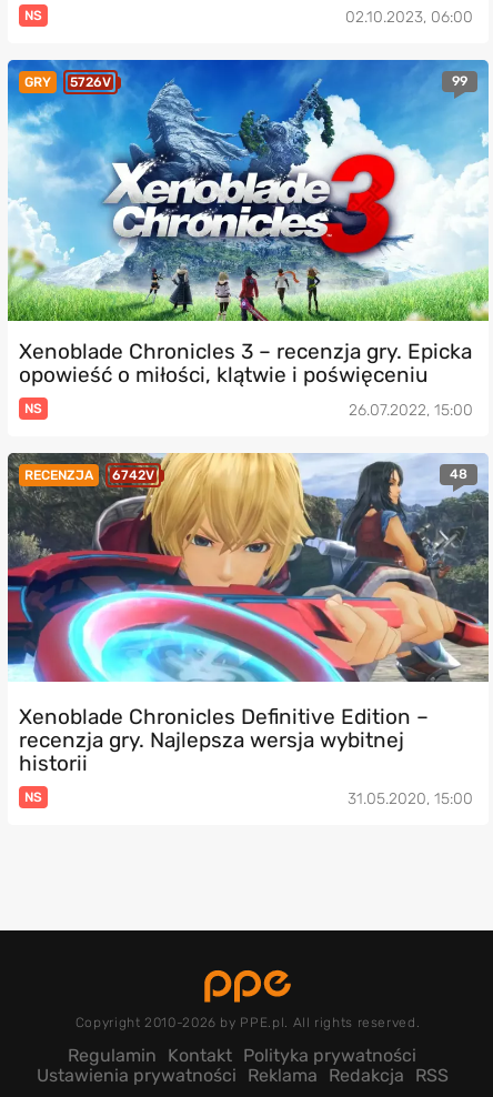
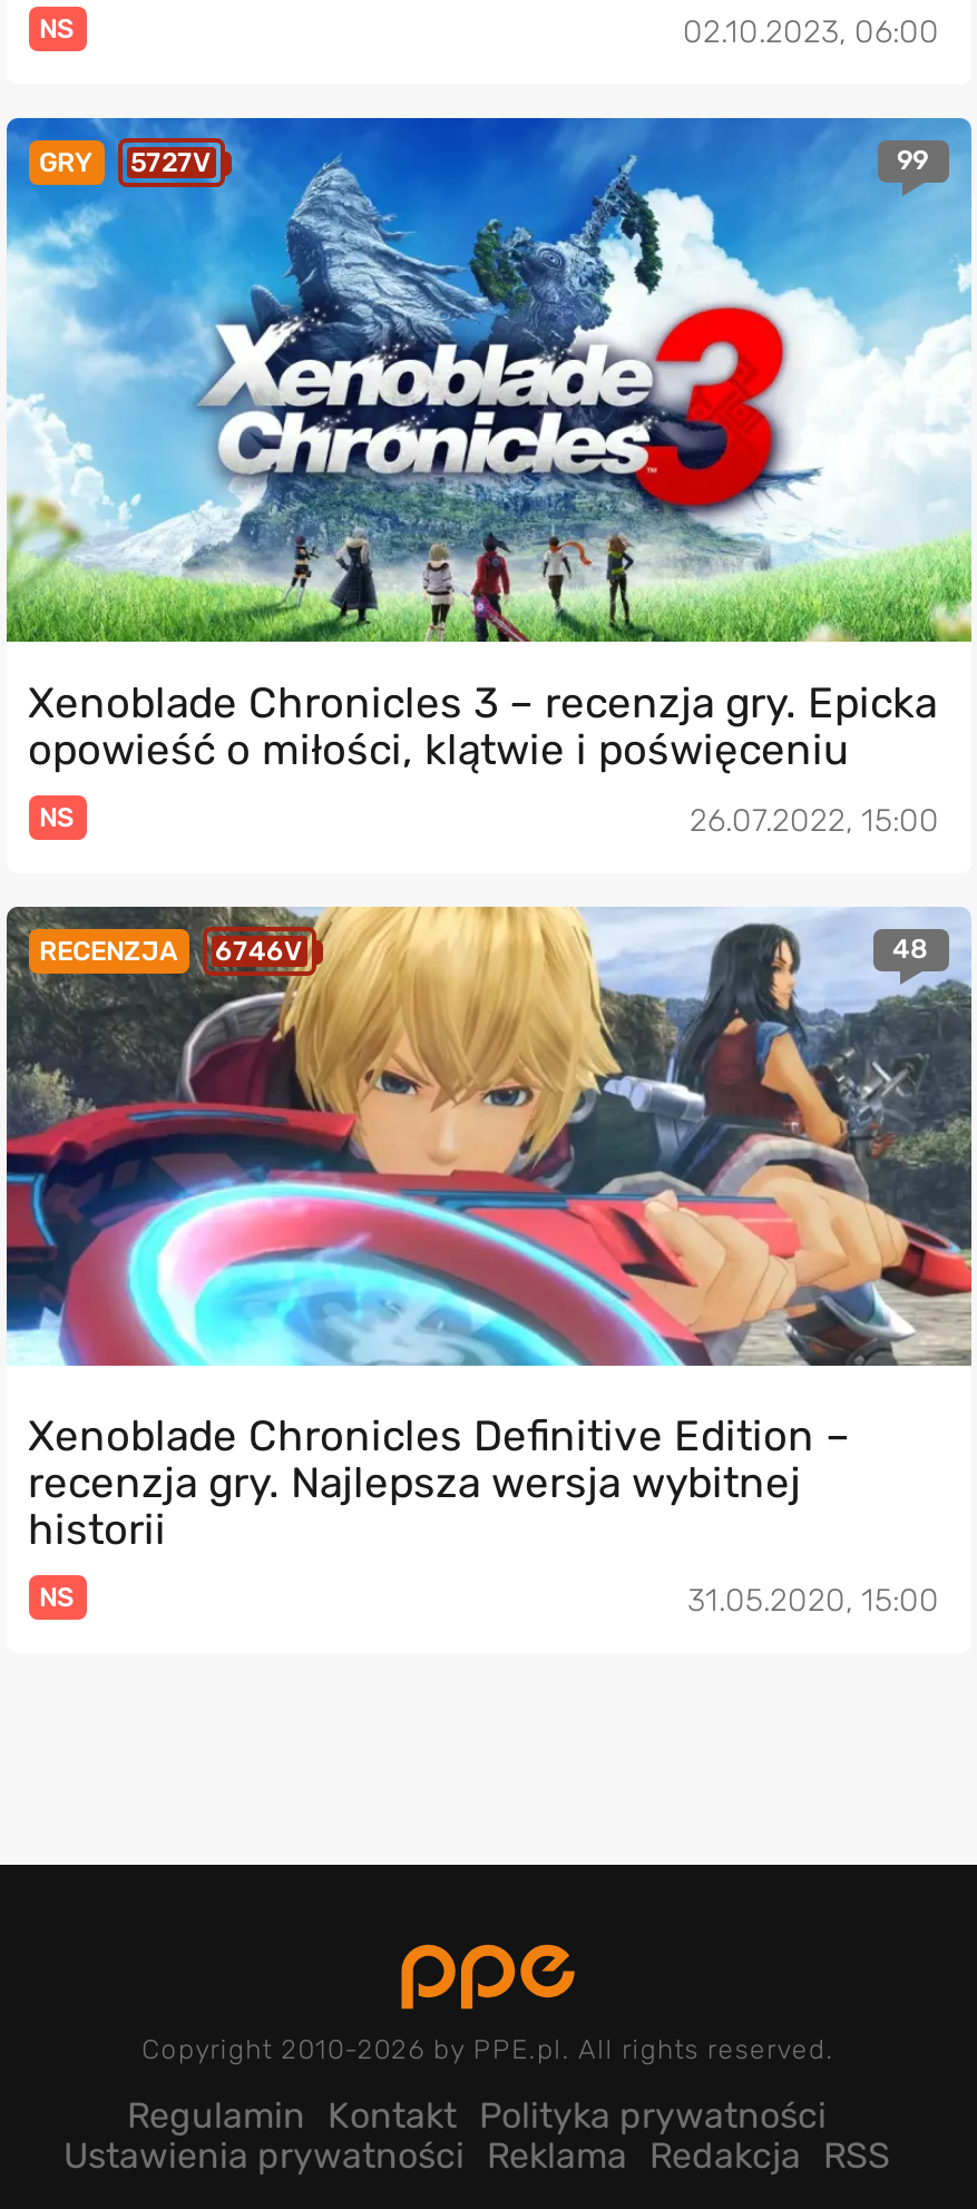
- GRY 5726V
+ GRY 5727V

- RECENZJA 6742V
+ RECENZJA 6746V
